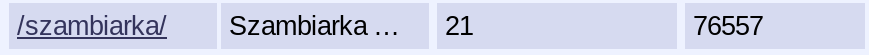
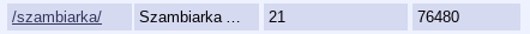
- 76557
+ 76480
